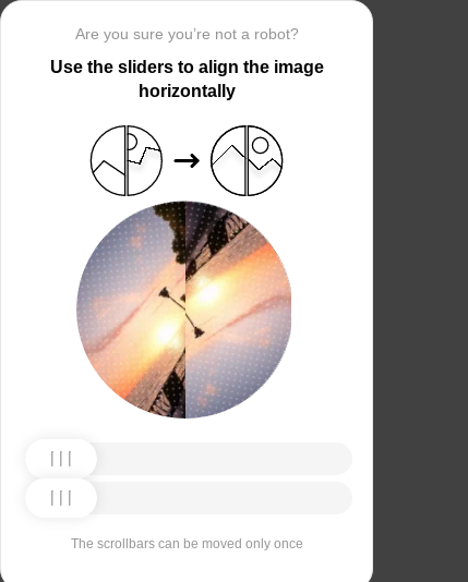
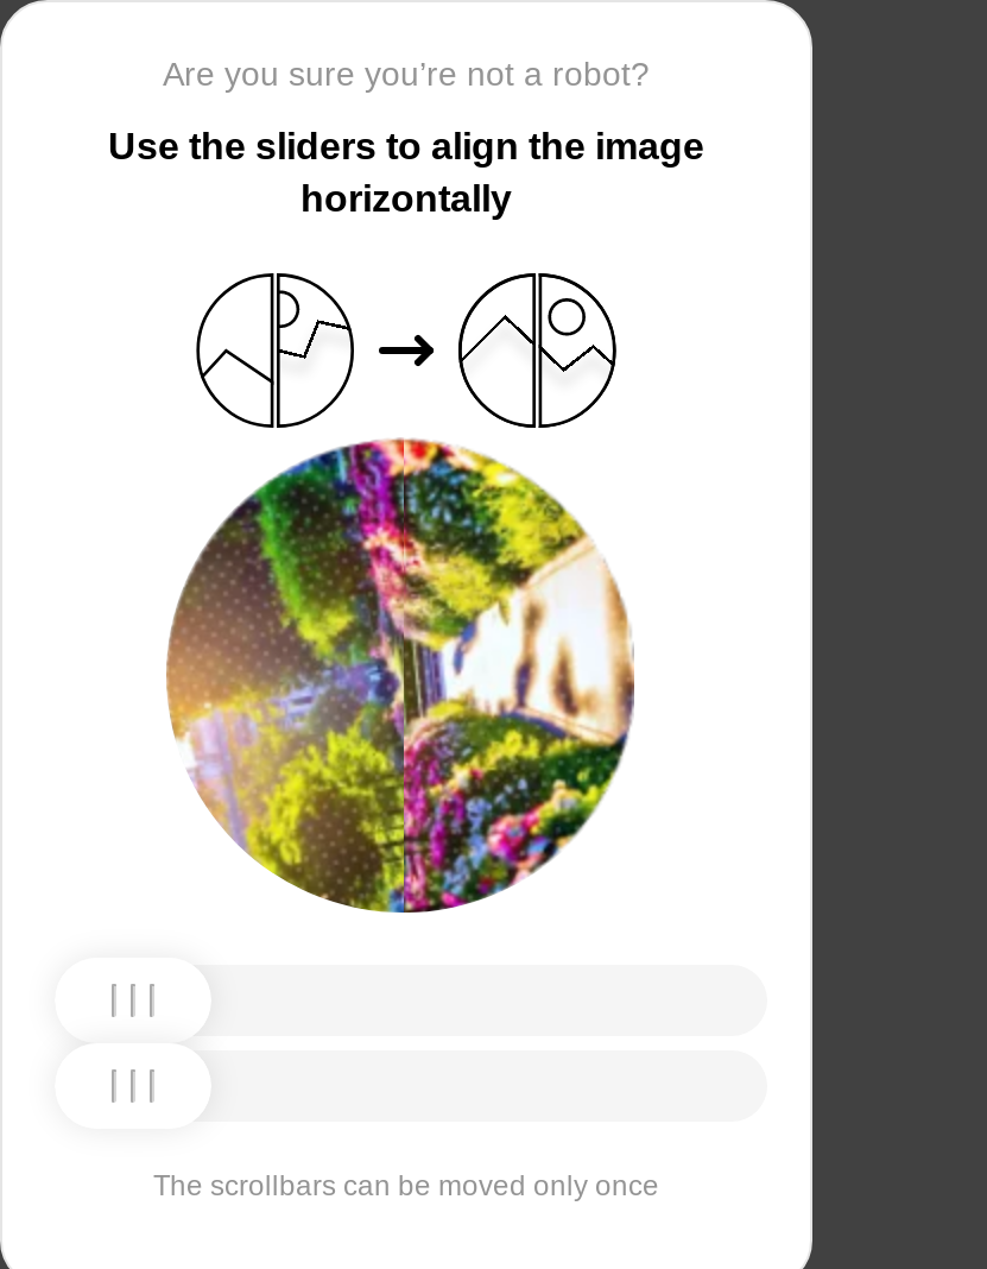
- [image]
+ [image]
